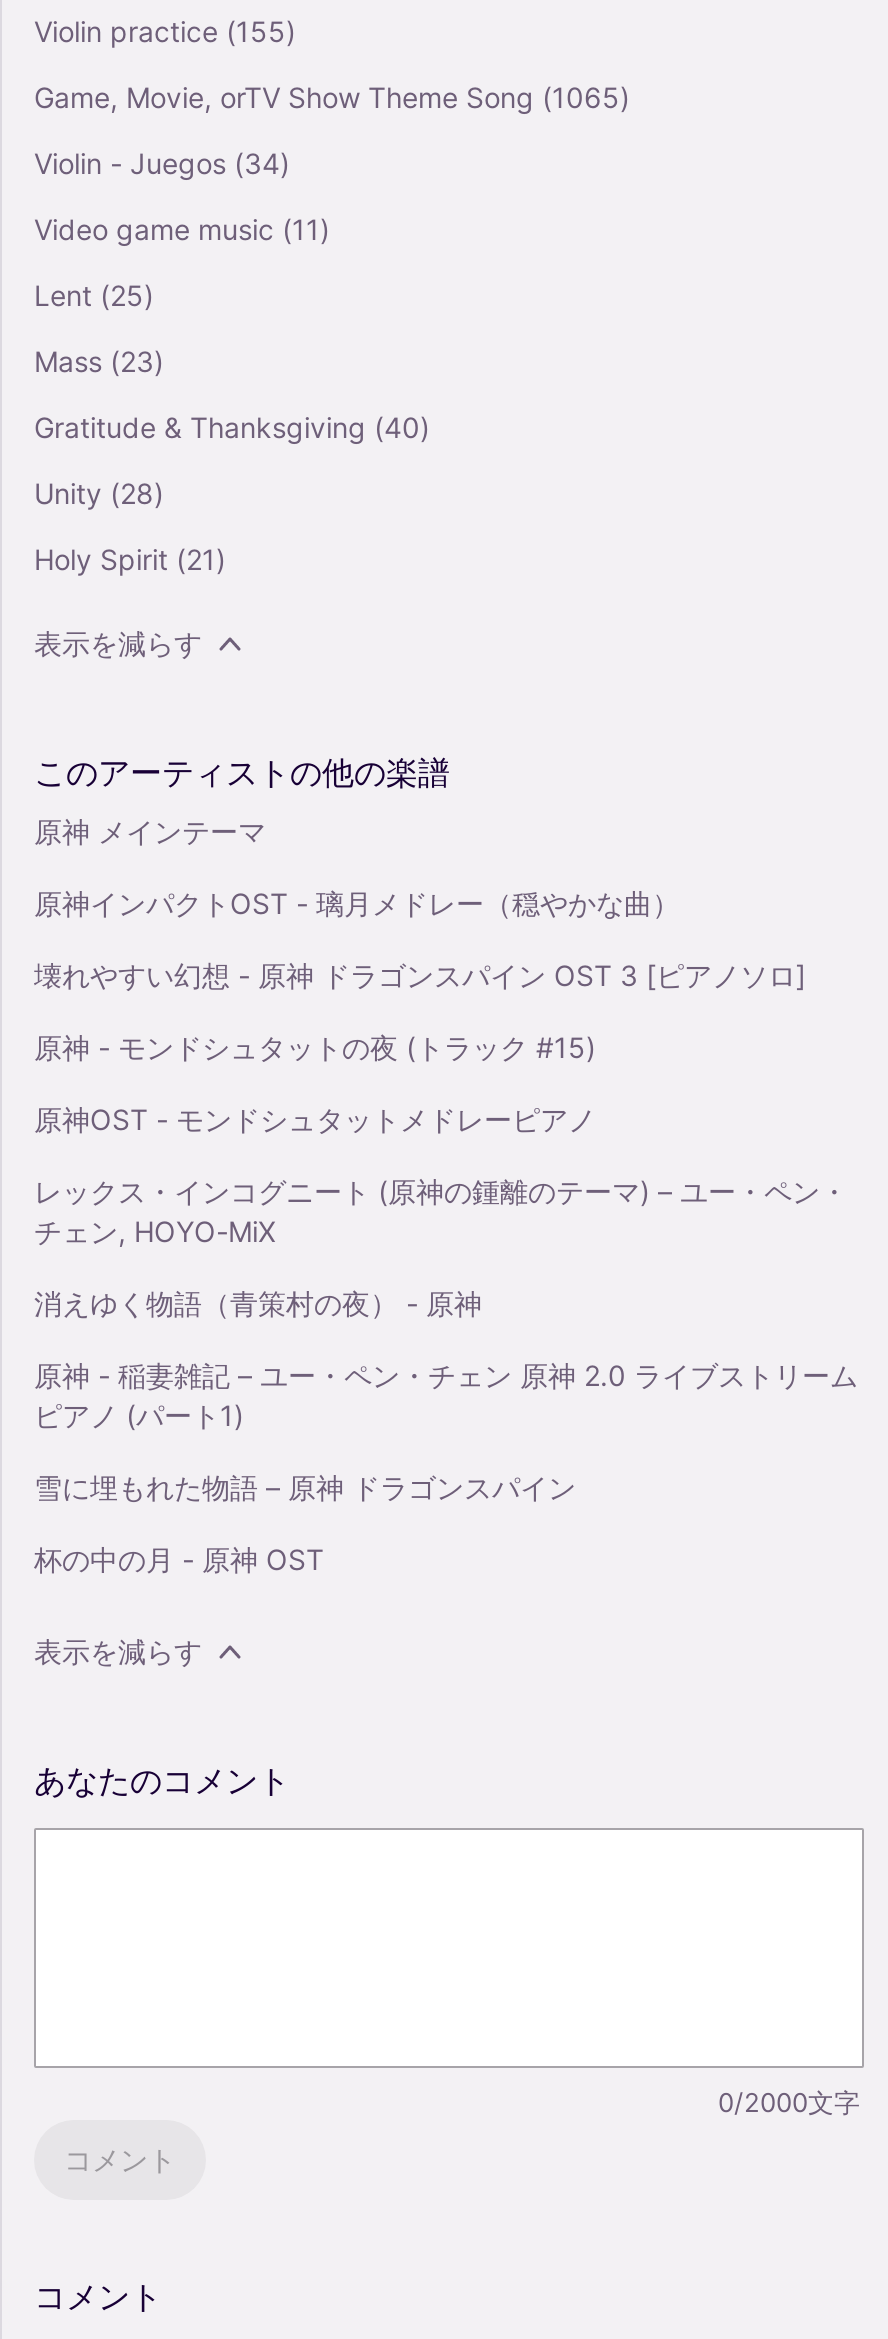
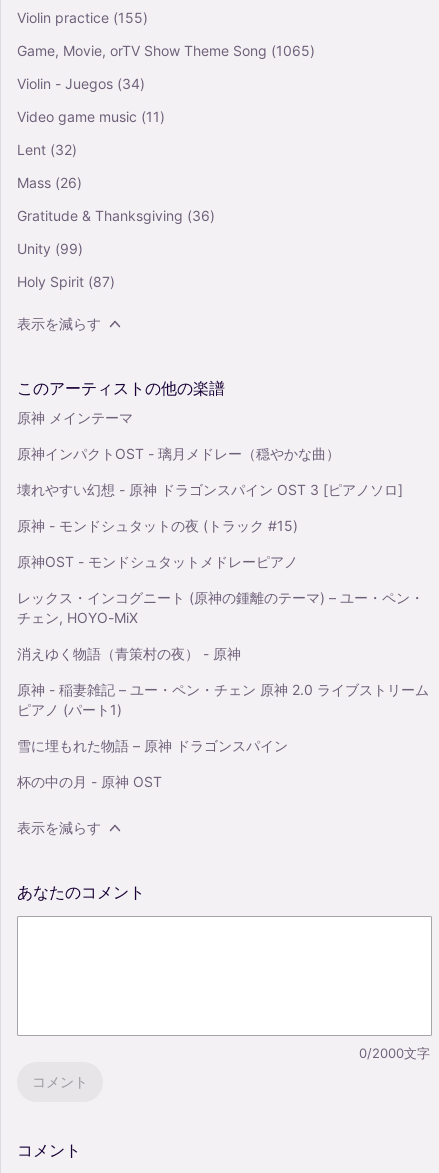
- Lent (25)
+ Lent (32)

- Mass (23)
+ Mass (26)

- Gratitude & Thanksgiving (40)
+ Gratitude & Thanksgiving (36)

- Unity (28)
+ Unity (99)

- Holy Spirit (21)
+ Holy Spirit (87)
